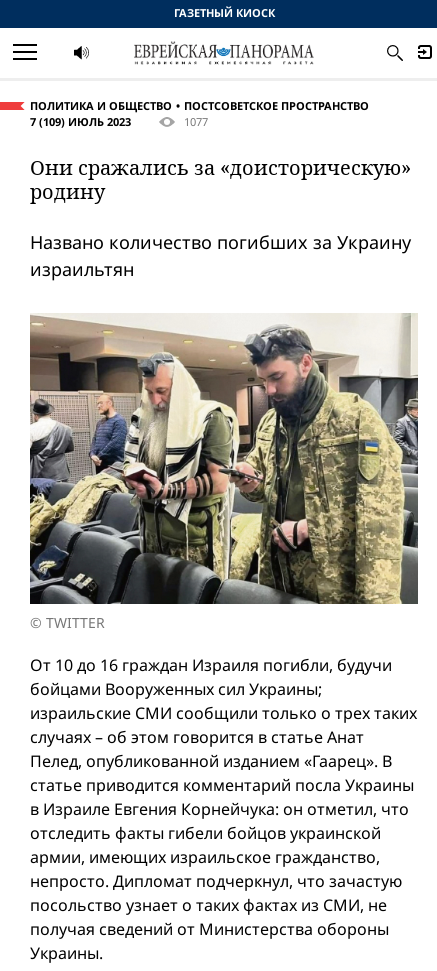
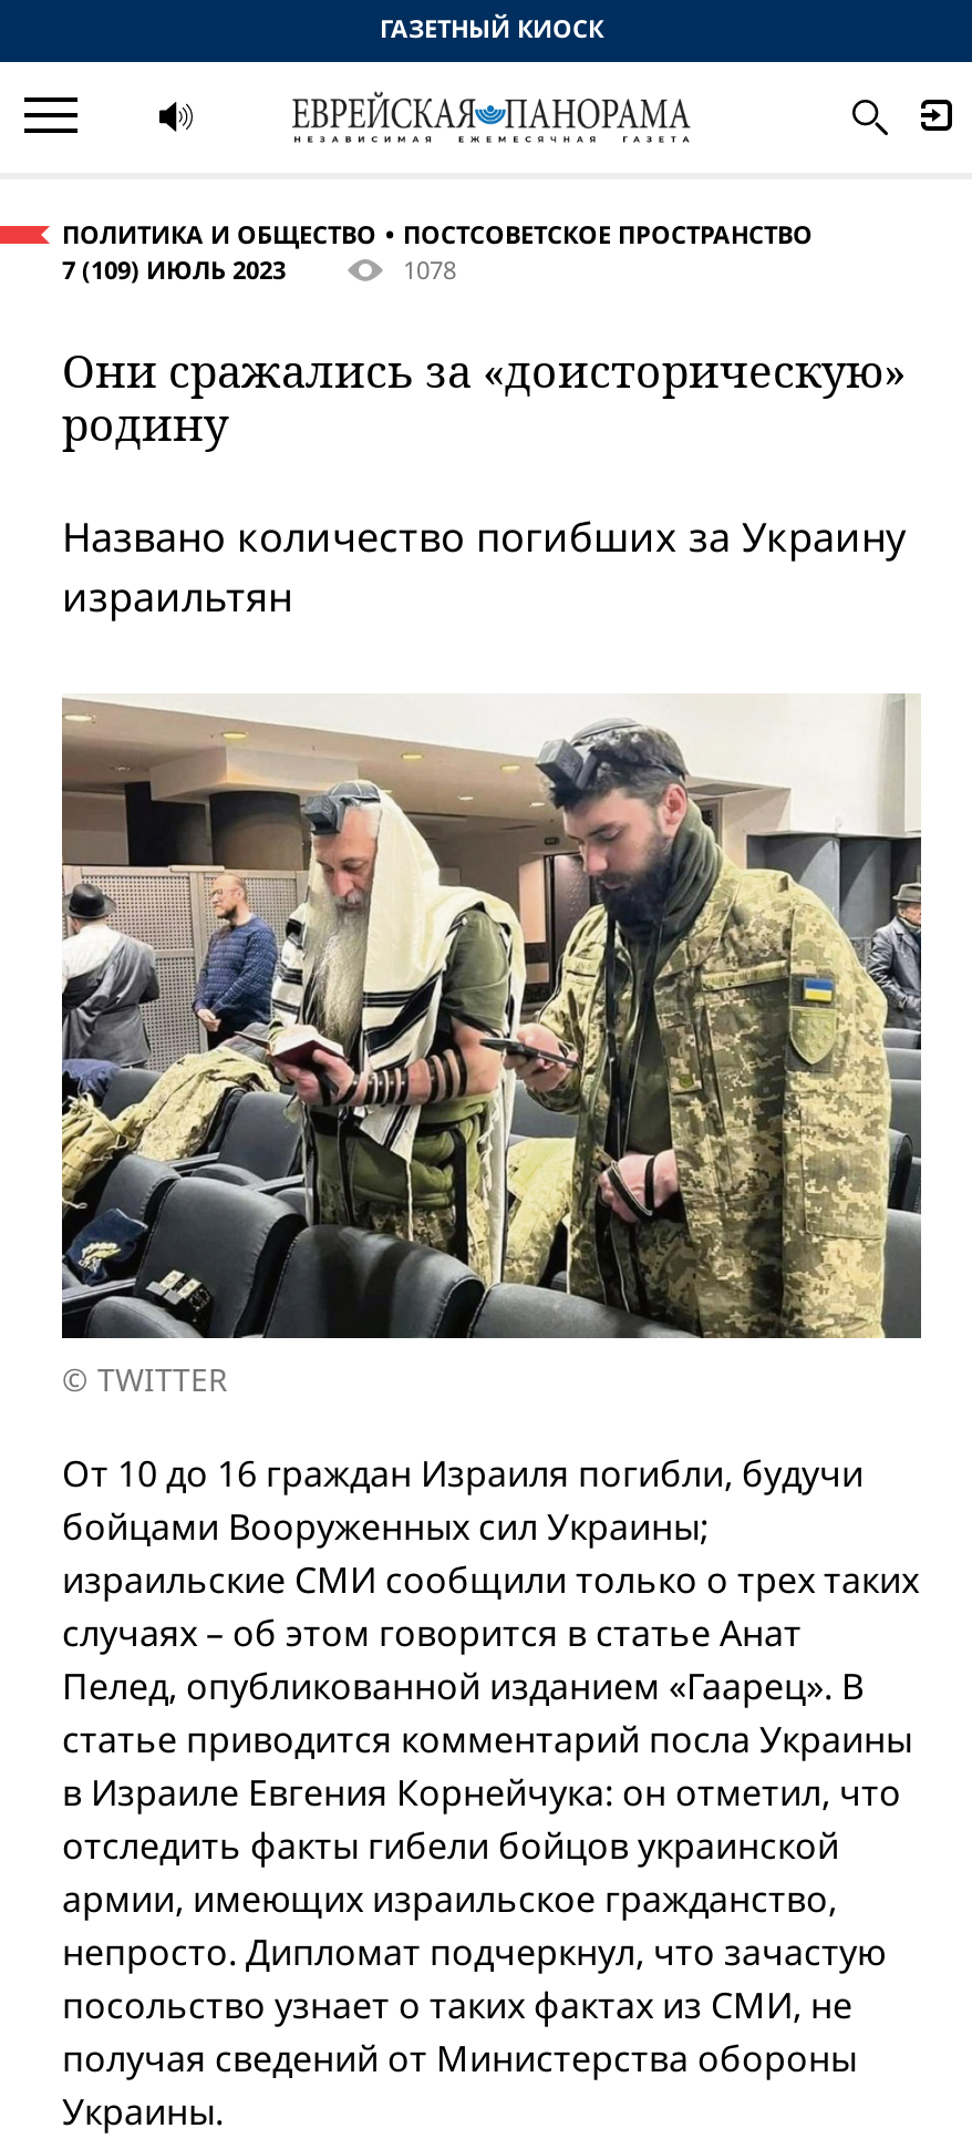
- 1077
+ 1078
